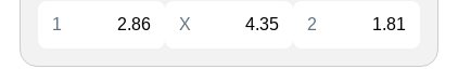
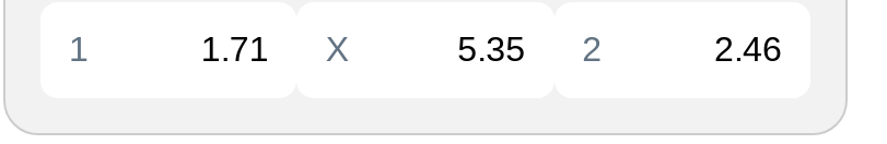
- 2.86 X
+ 1.71 X

- 4.35 2
+ 5.35 2

- 1.81
+ 2.46
